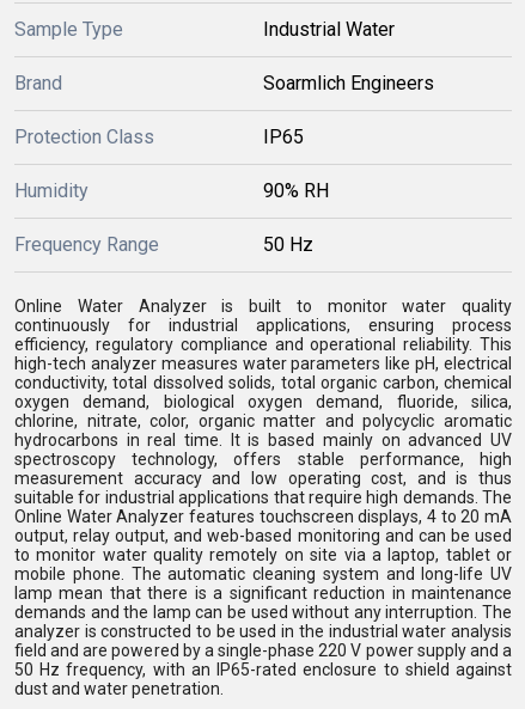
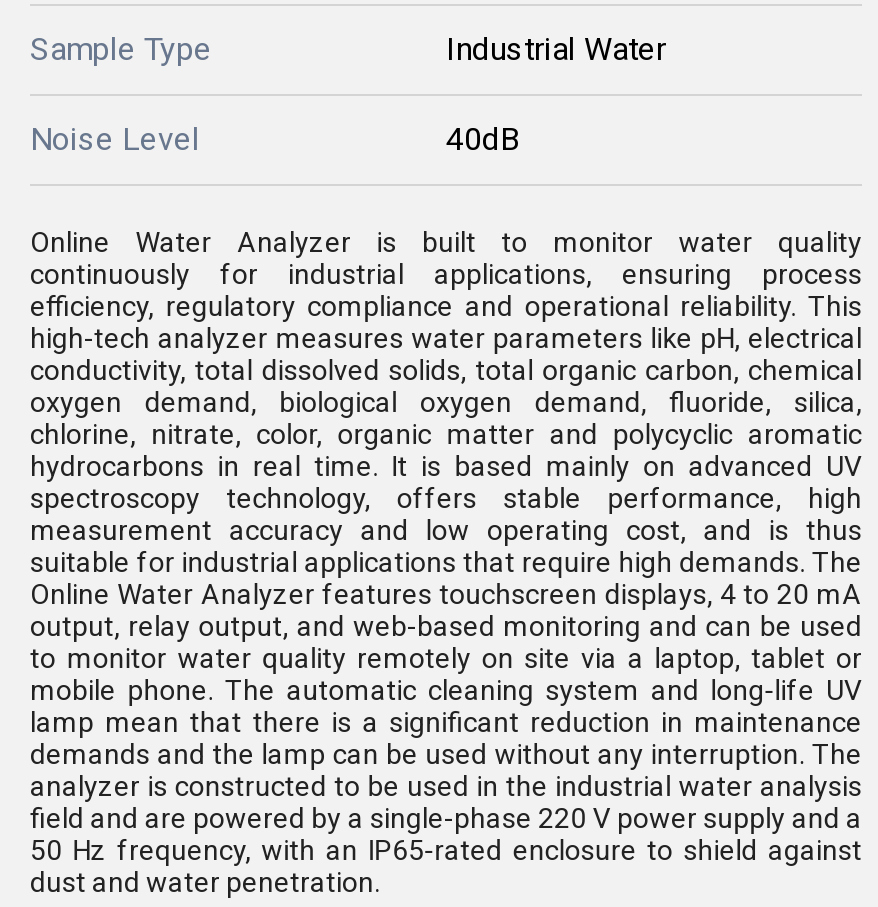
- Brand
- Soarmlich Engineers
- Protection Class
- IP65
- Humidity
- 90% RH
- Frequency Range
- 50 Hz
+ Noise Level
+ 40dB
